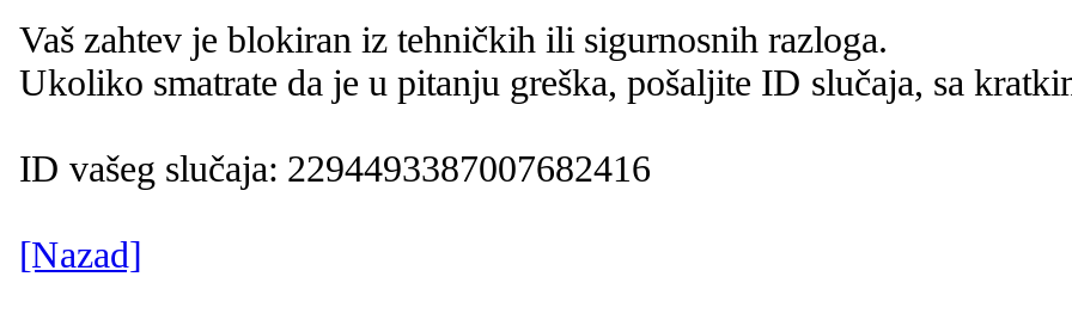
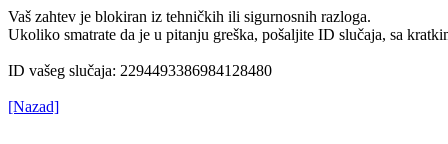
- ID vašeg slučaja: 2294493387007682416
+ ID vašeg slučaja: 2294493386984128480
